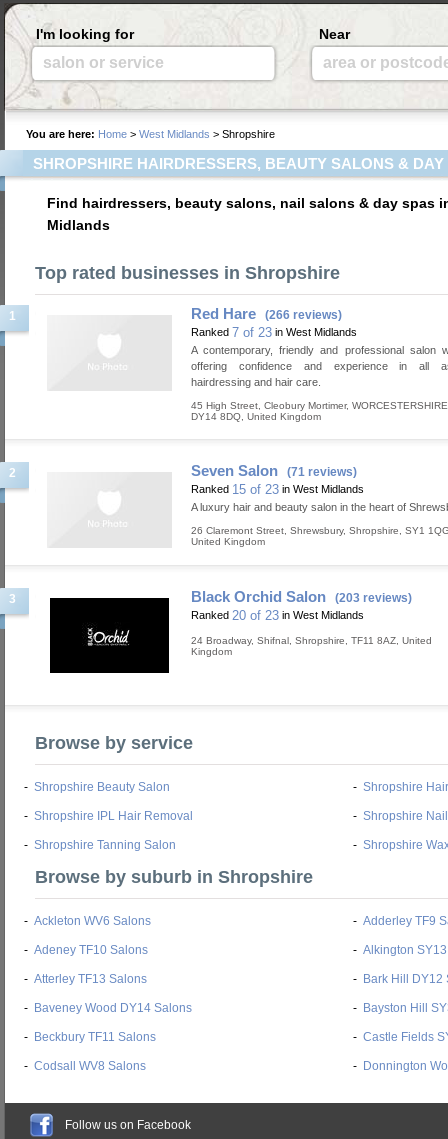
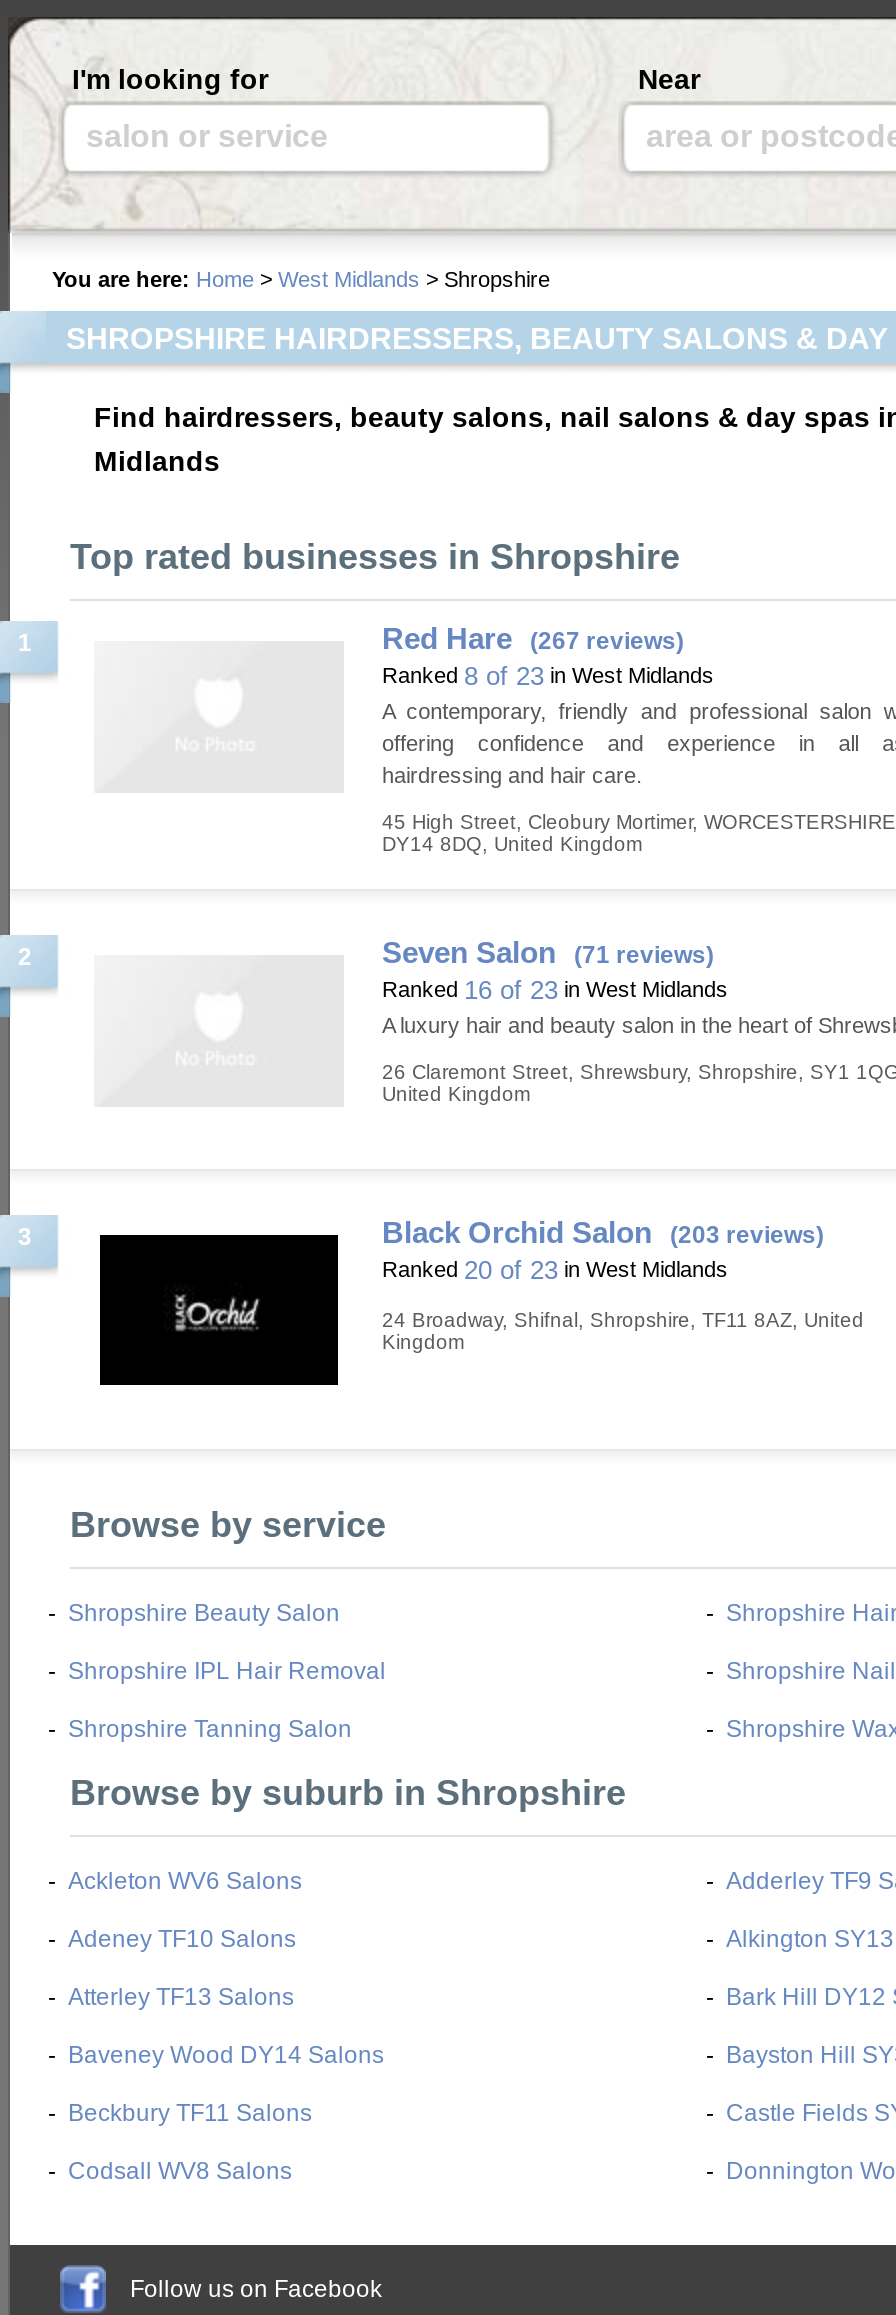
- Red Hare (266 reviews)
+ Red Hare (267 reviews)

- Ranked 7 of 23 in West Midlands
+ Ranked 8 of 23 in West Midlands

- Ranked 15 of 23 in West Midlands
+ Ranked 16 of 23 in West Midlands
